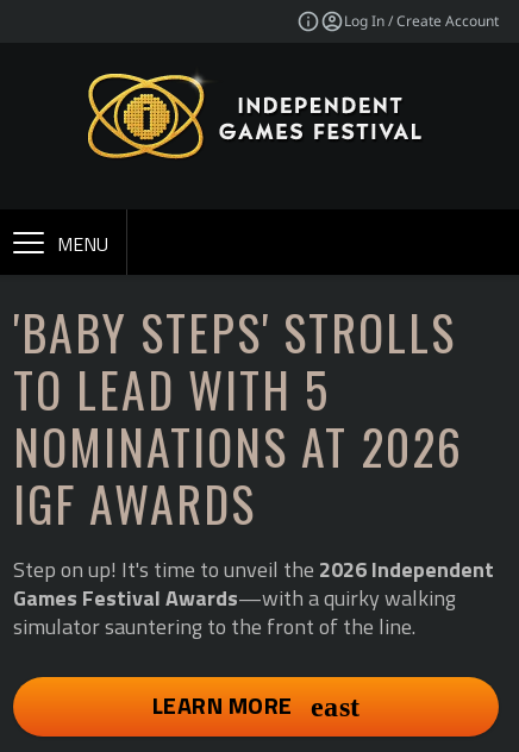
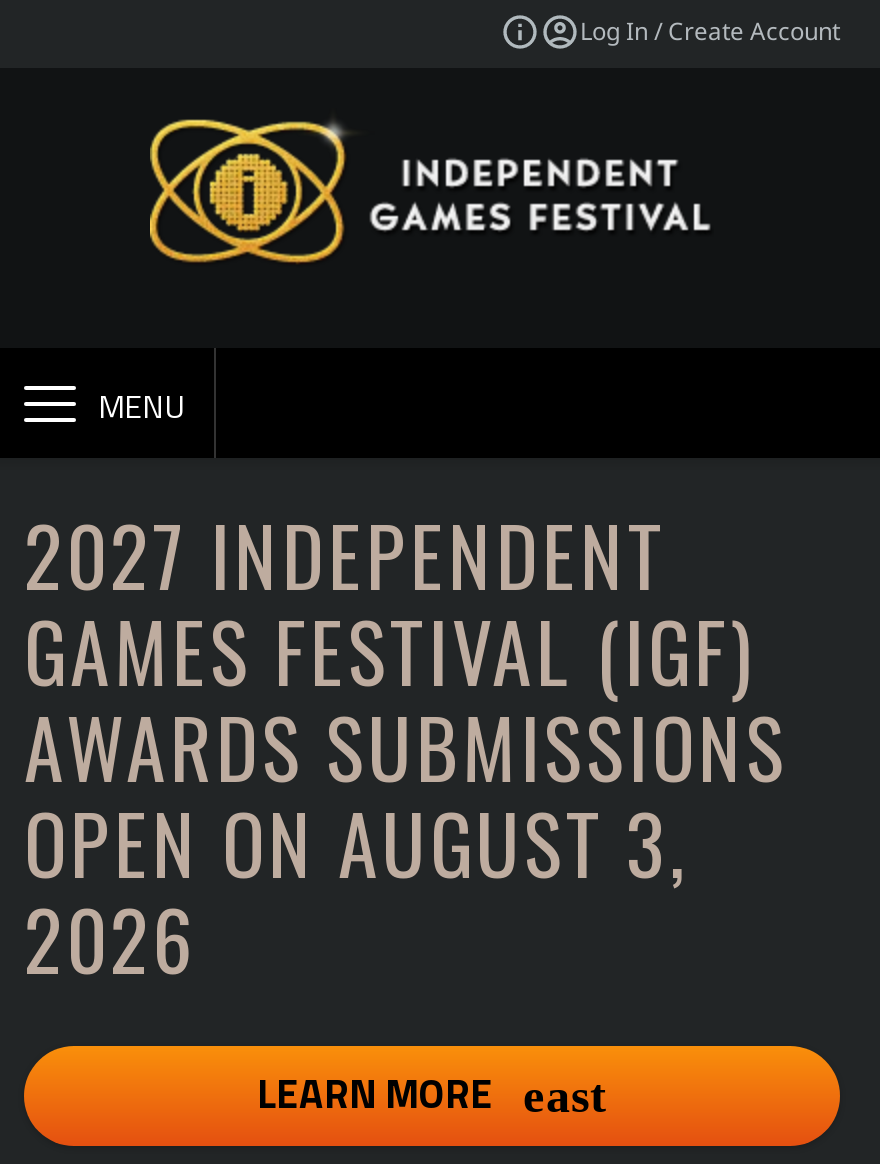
- 'BABY STEPS' STROLLS
- TO LEAD WITH 5
- NOMINATIONS AT 2026
- IGF AWARDS
- Step on up! It's time to unveil the 2026 Independent
- Games Festival Awards—with a quirky walking
- simulator sauntering to the front of the line.
+ 2027 INDEPENDENT
+ GAMES FESTIVAL (IGF)
+ AWARDS SUBMISSIONS
+ OPEN ON AUGUST 3,
+ 2026
